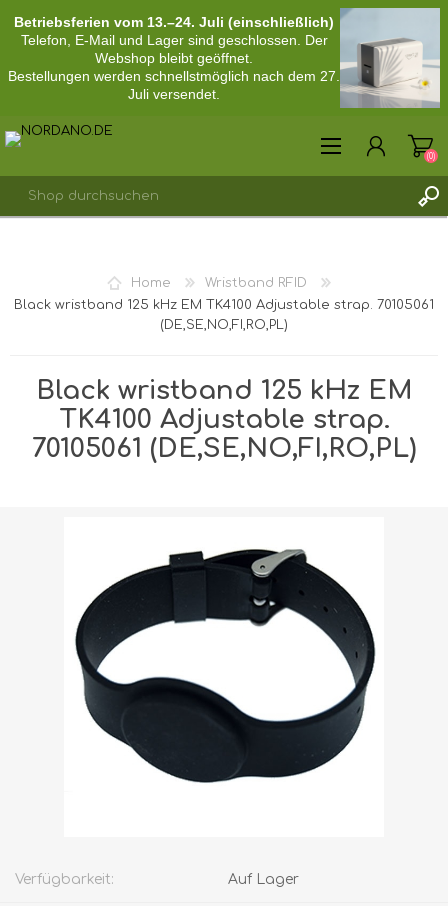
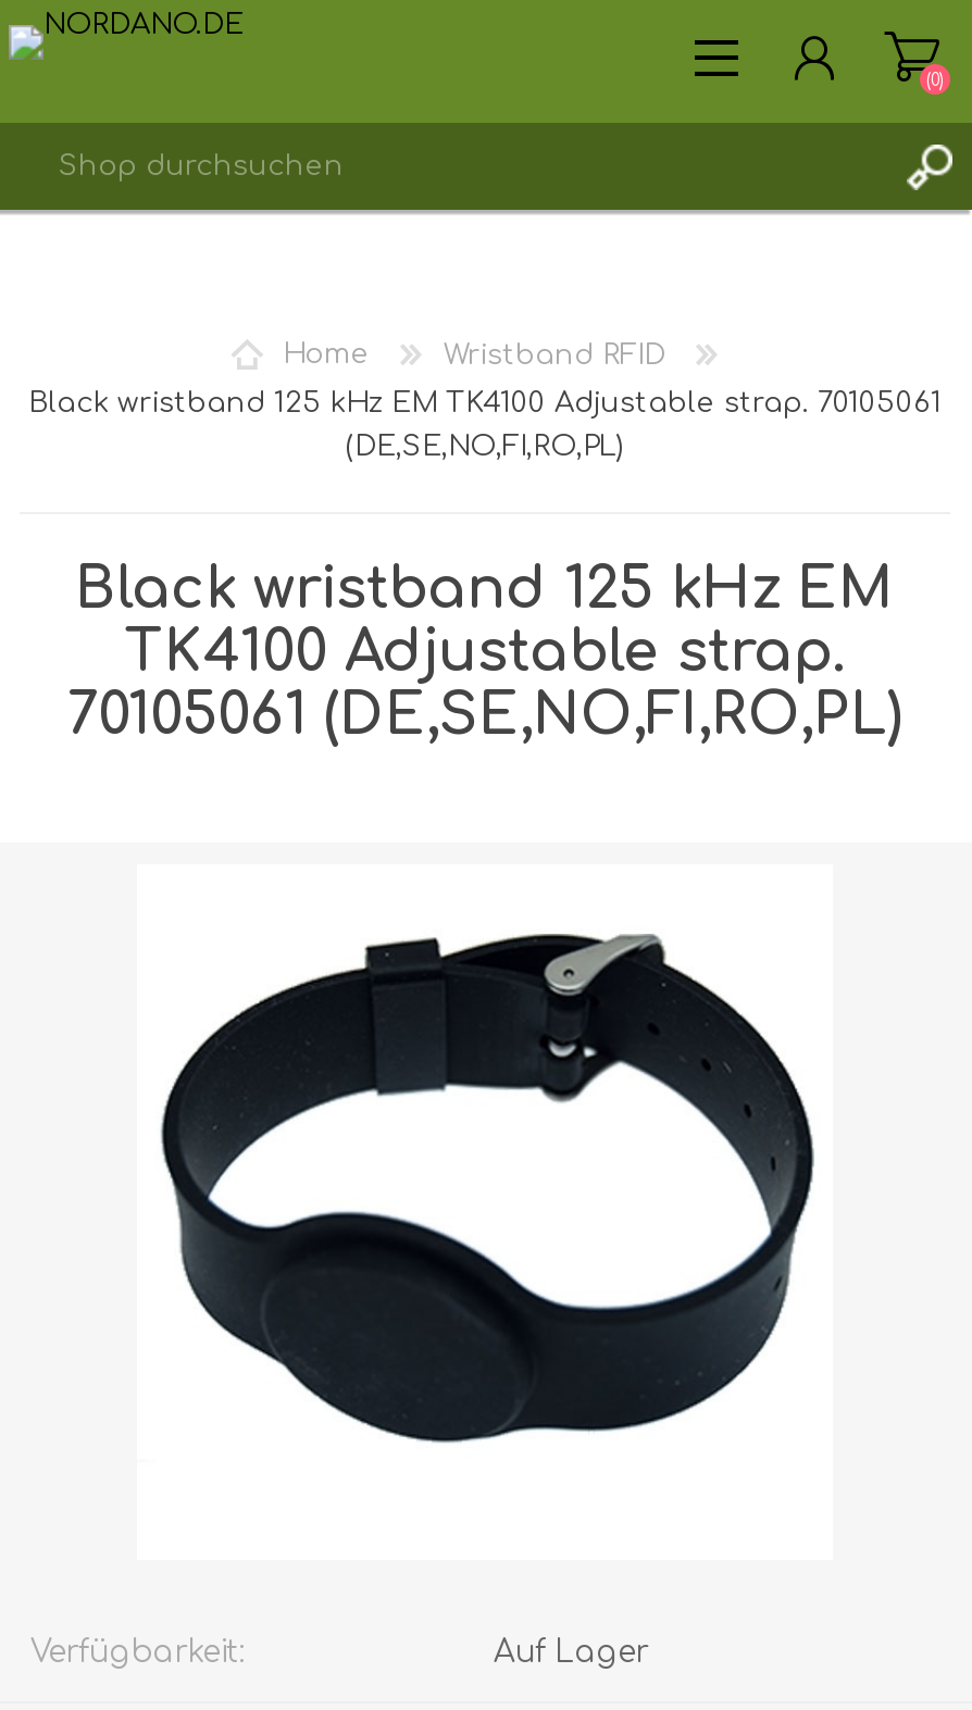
- [image]
- Betriebsferien vom 13.–24. Juli (einschließlich)
- Telefon, E-Mail und Lager sind geschlossen. Der
- Webshop bleibt geöffnet.
- Bestellungen werden schnellstmöglich nach dem 27.
- Juli versendet.
